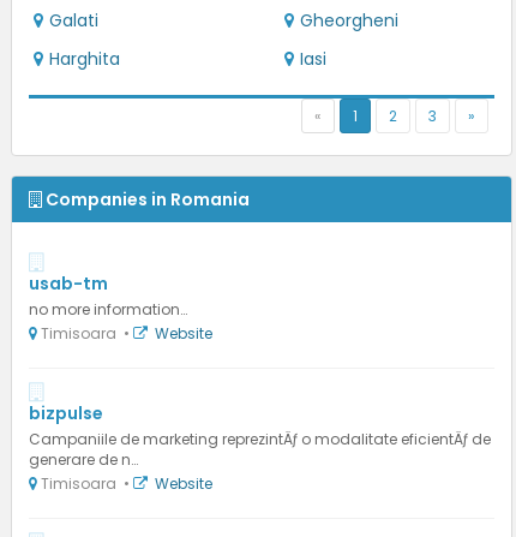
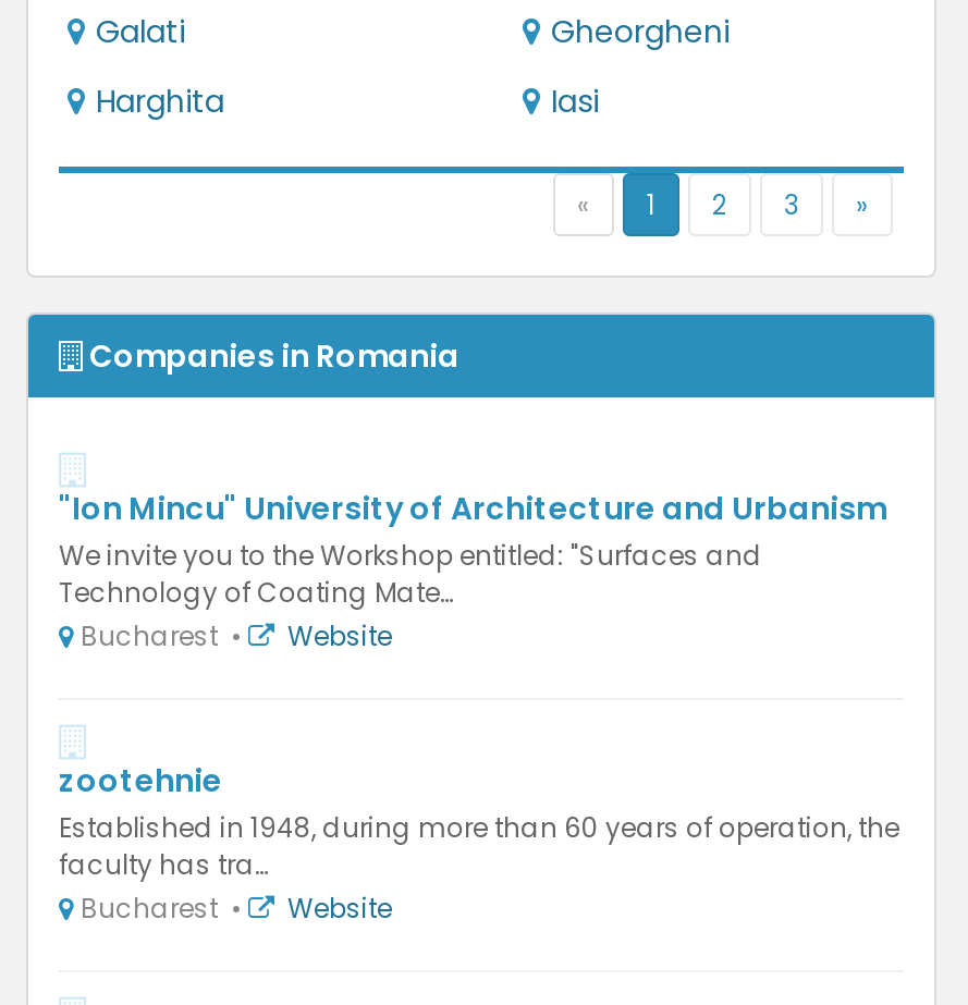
- usab-tm
- no more information…
- Timisoara •
+ "Ion Mincu" University of Architecture and Urbanism
+ We invite you to the Workshop entitled: "Surfaces and
+ Technology of Coating Mate…
+ Bucharest •

- bizpulse
- Campaniile de marketing reprezintÄƒ o modalitate eficientÄƒ de
- generare de n…
- Timisoara •
+ zootehnie
+ Established in 1948, during more than 60 years of operation, the
+ faculty has tra…
+ Bucharest •
